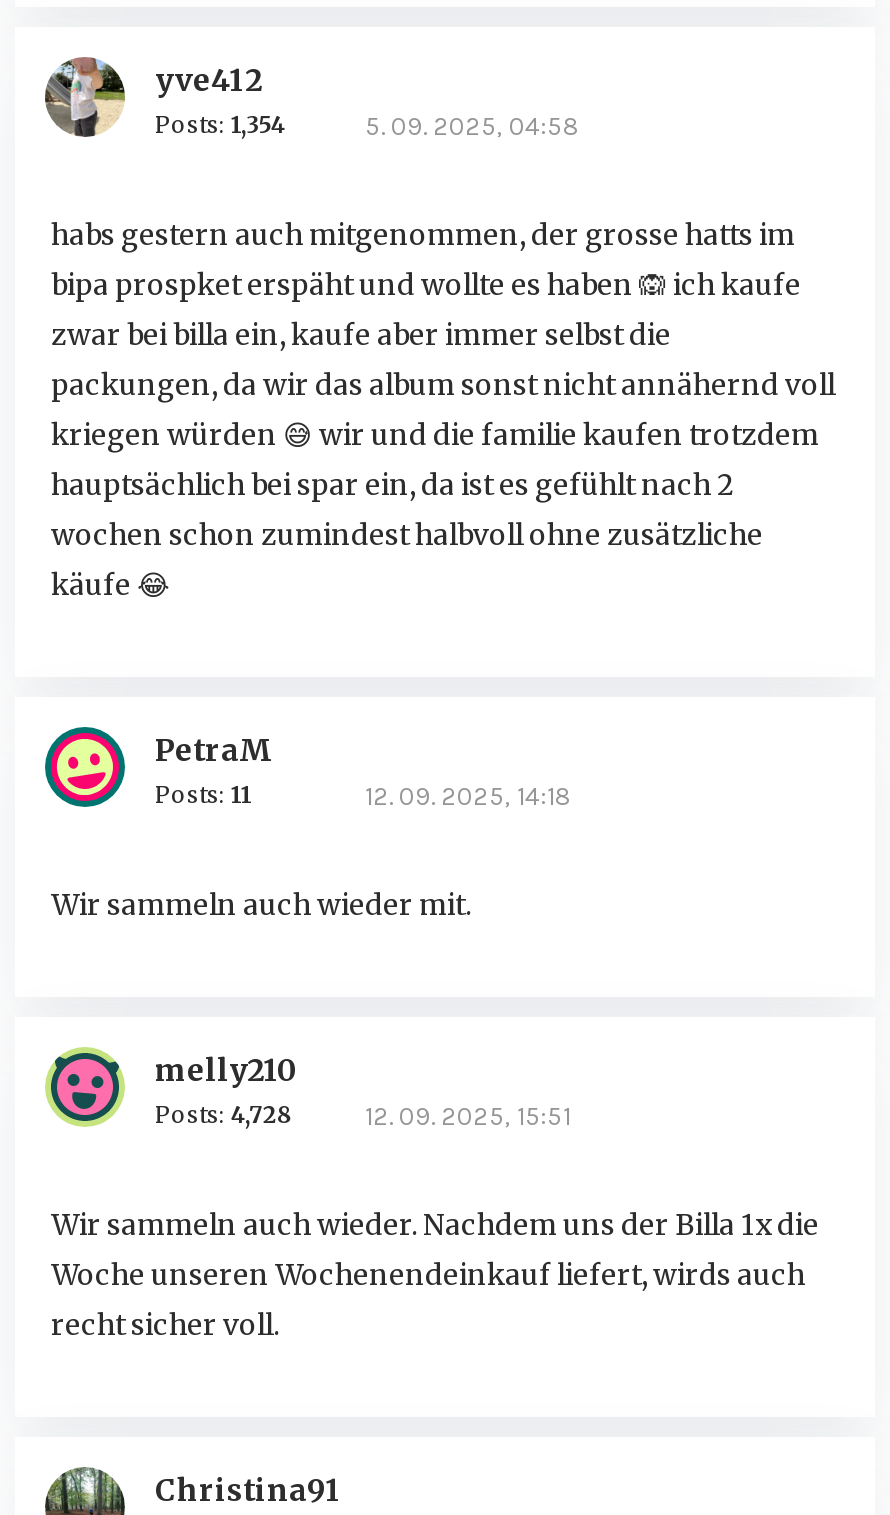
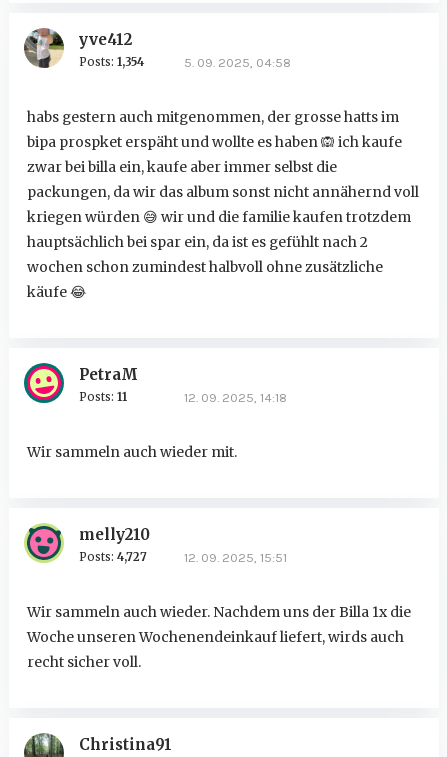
- Posts: 4,728
+ Posts: 4,727
